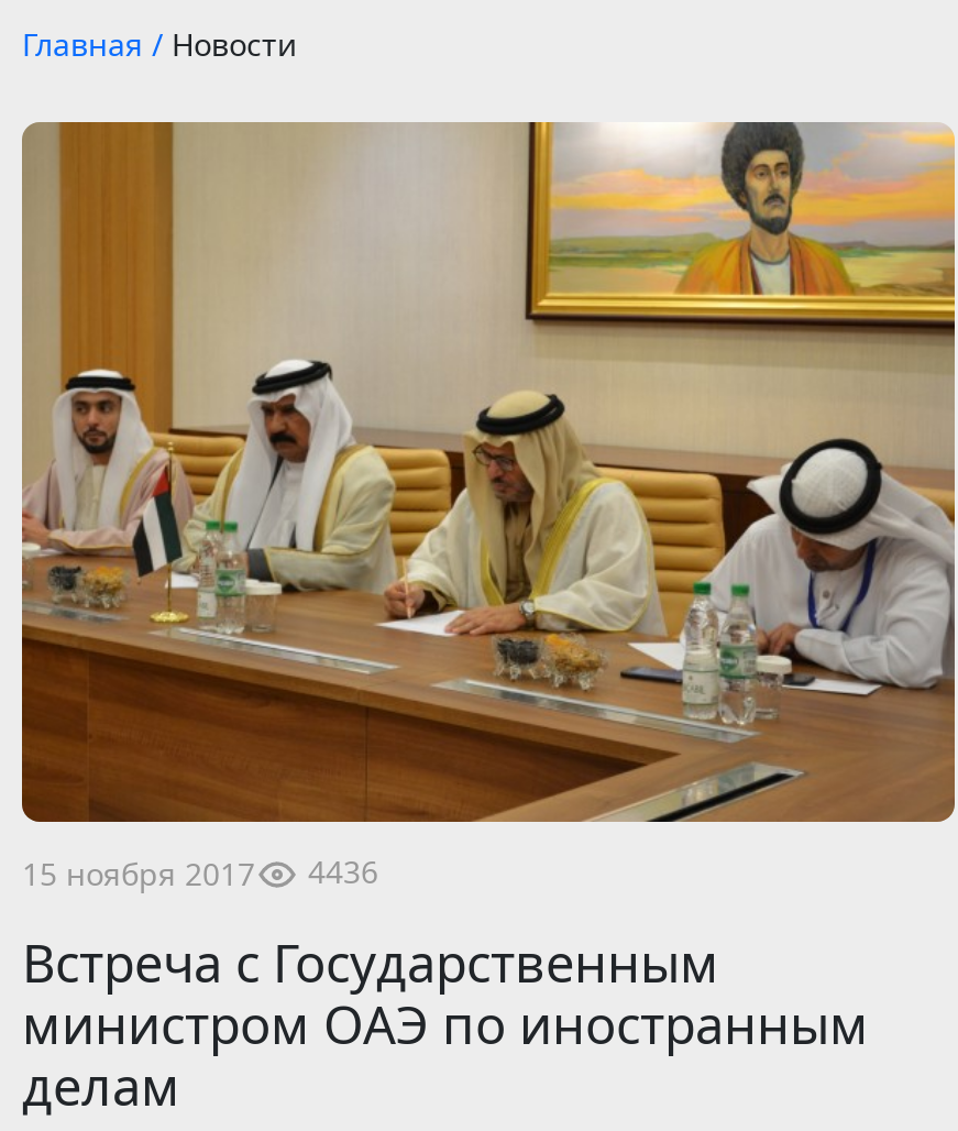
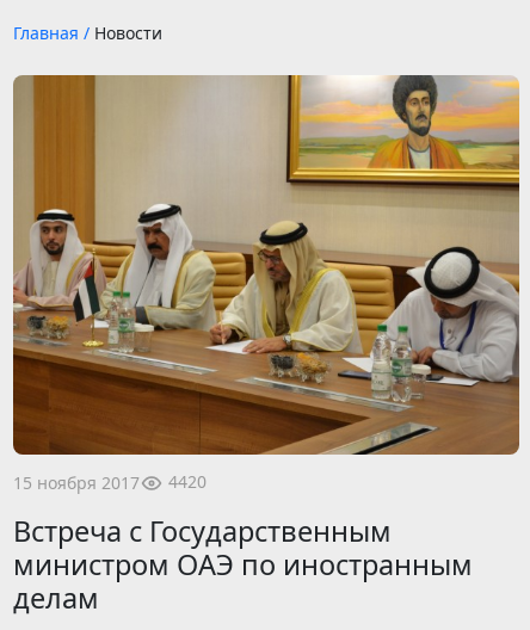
- 15 ноября 2017 4436
+ 15 ноября 2017 4420
